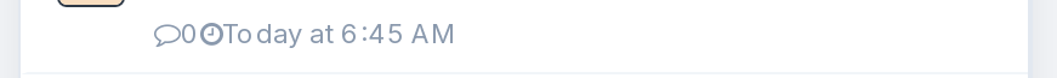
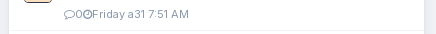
- 0 Today at 6:45 AM
+ 0 Friday a31 7:51 AM
